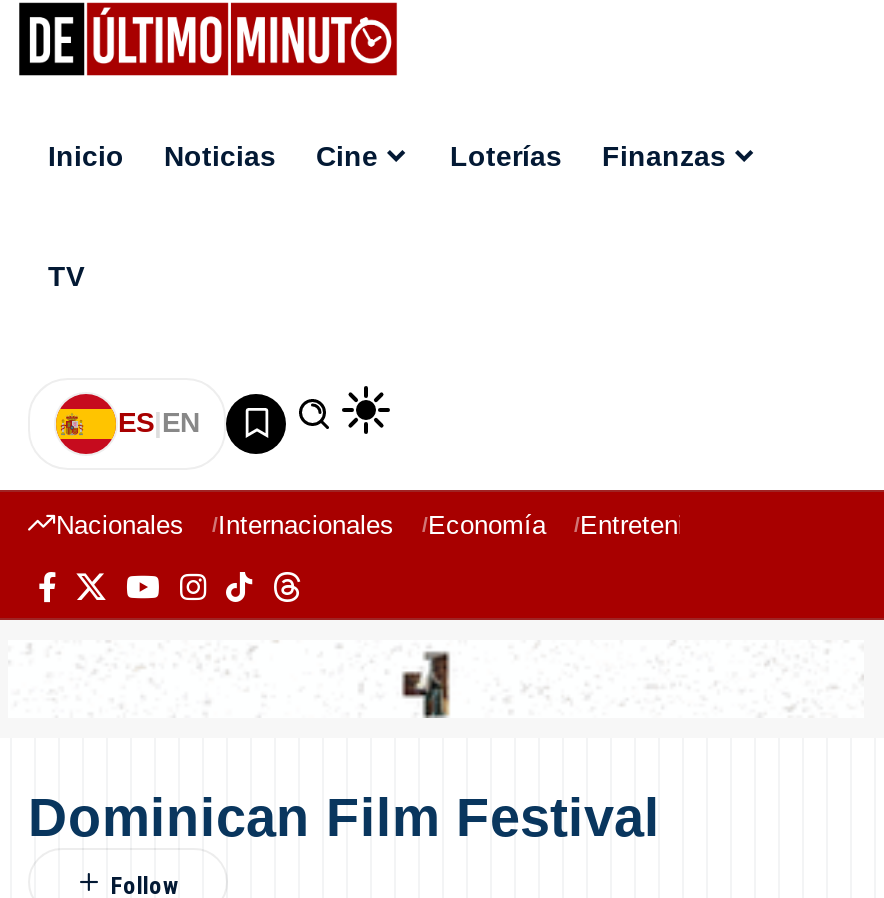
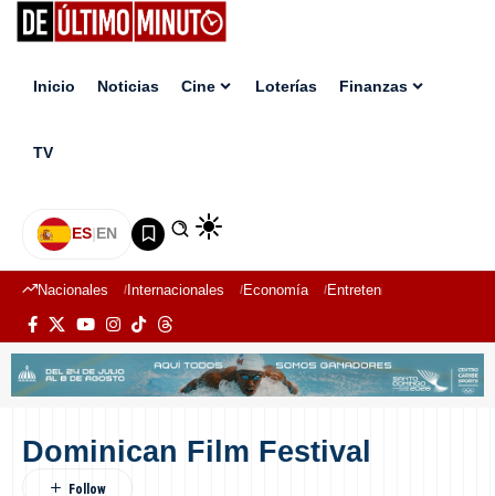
+ [image]
